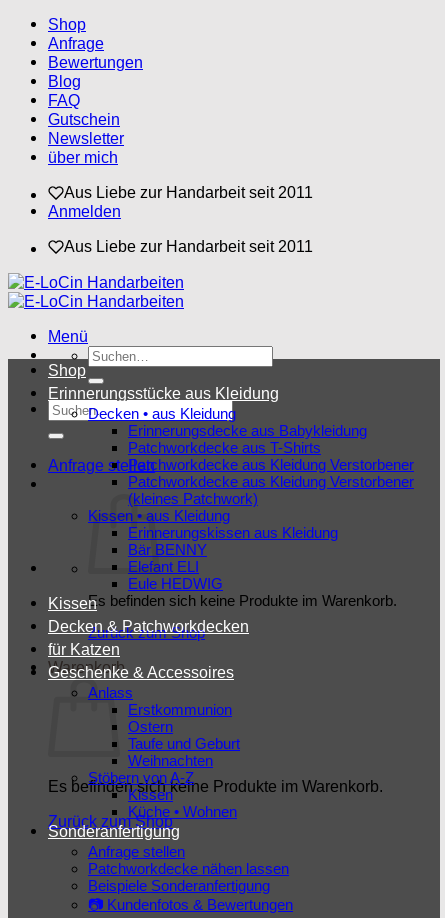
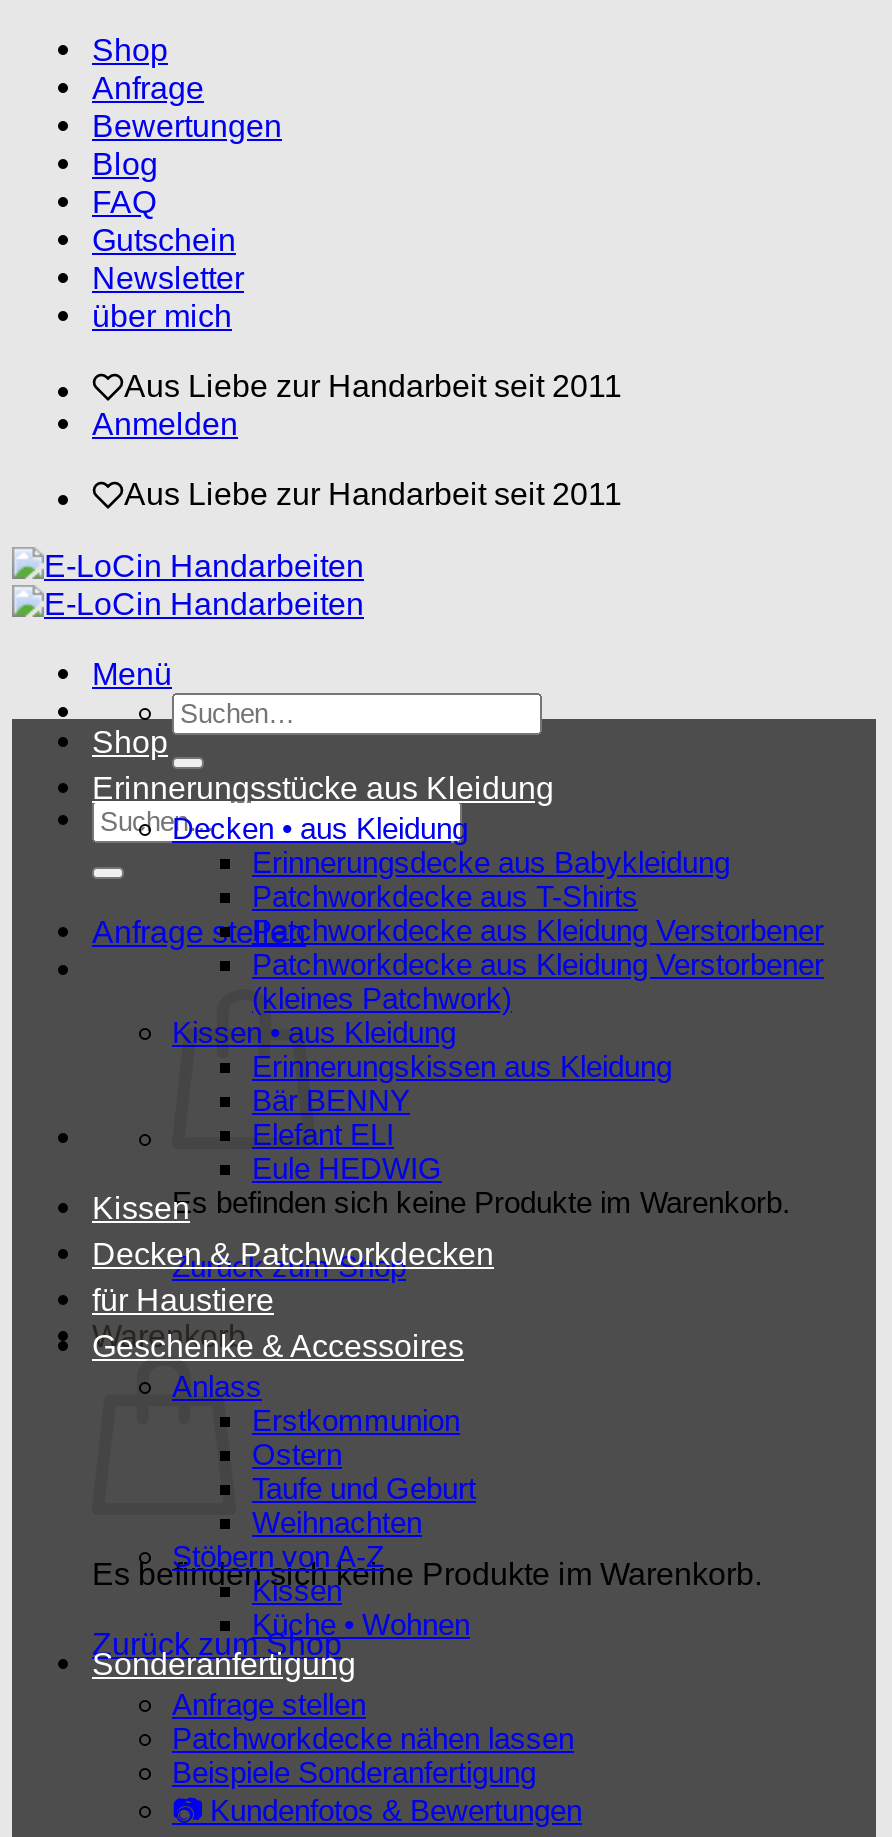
- für Katzen
+ für Haustiere
